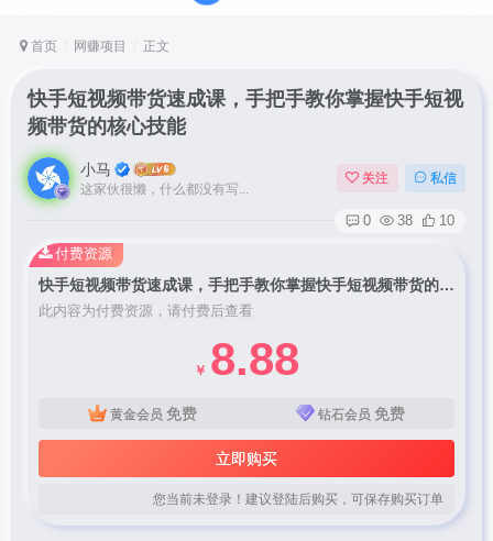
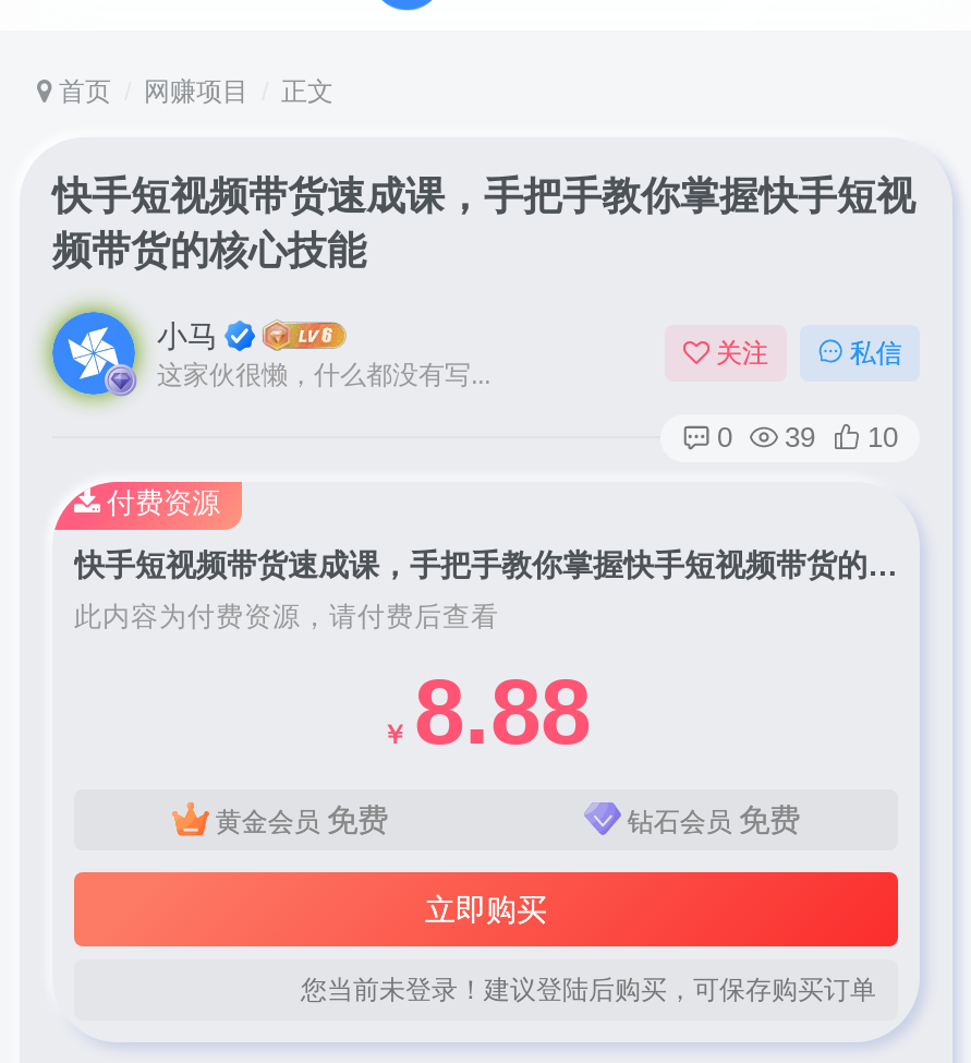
- 0 38 10
+ 0 39 10
